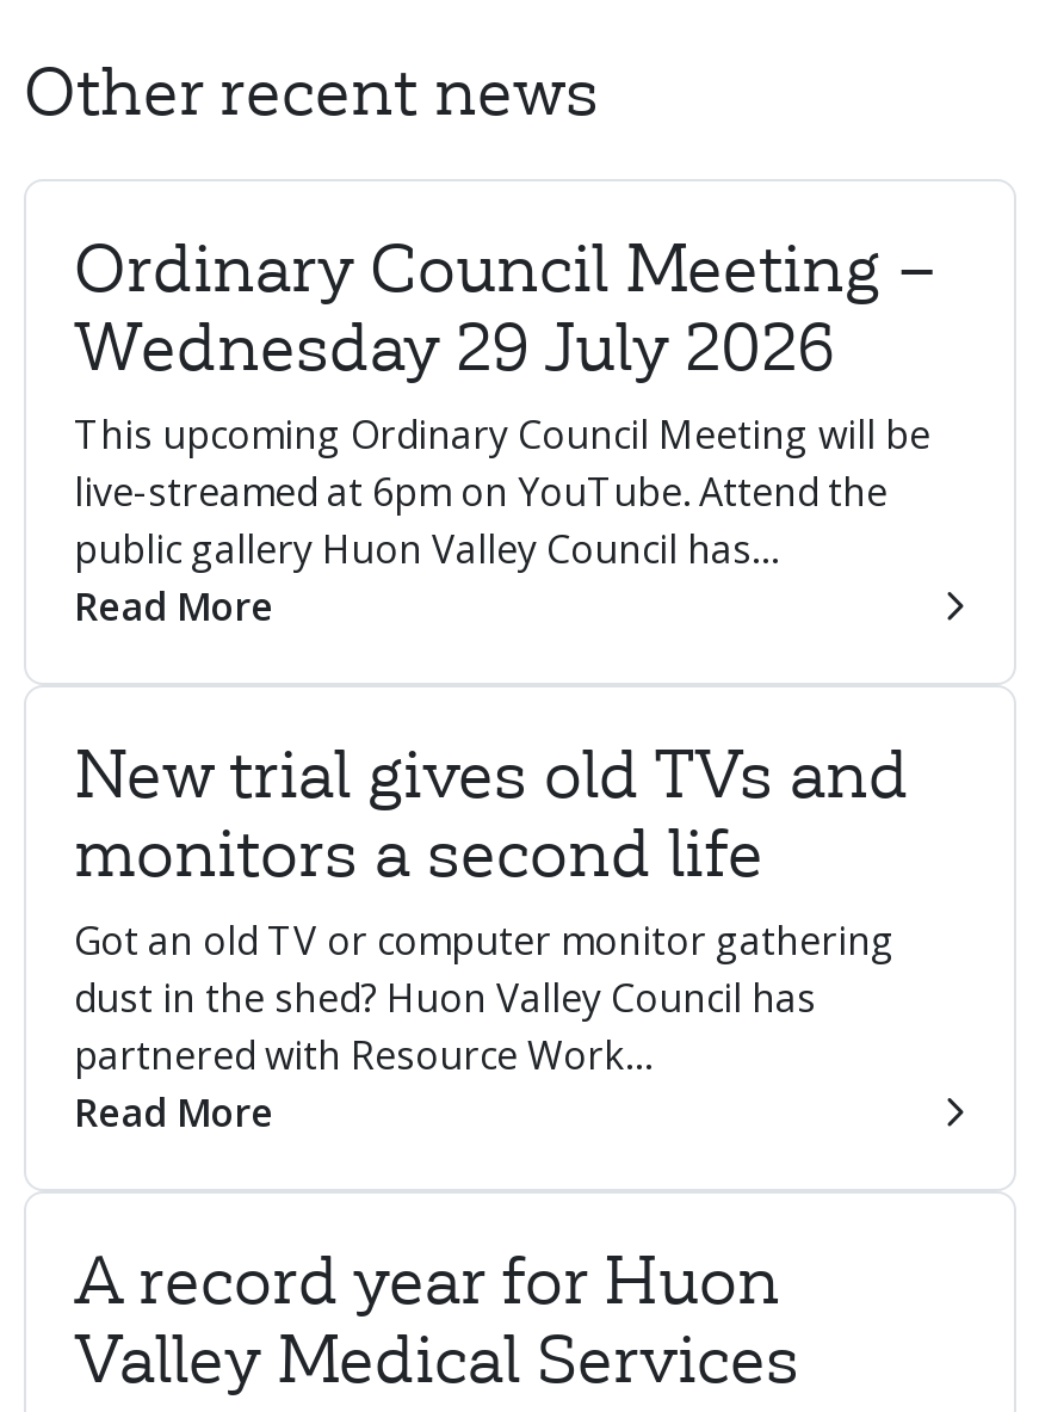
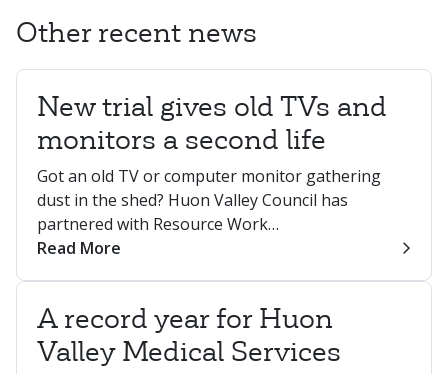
- Ordinary Council Meeting –
- Wednesday 29 July 2026
- This upcoming Ordinary Council Meeting will be
- live-streamed at 6pm on YouTube. Attend the
- public gallery Huon Valley Council has…
- Read More
